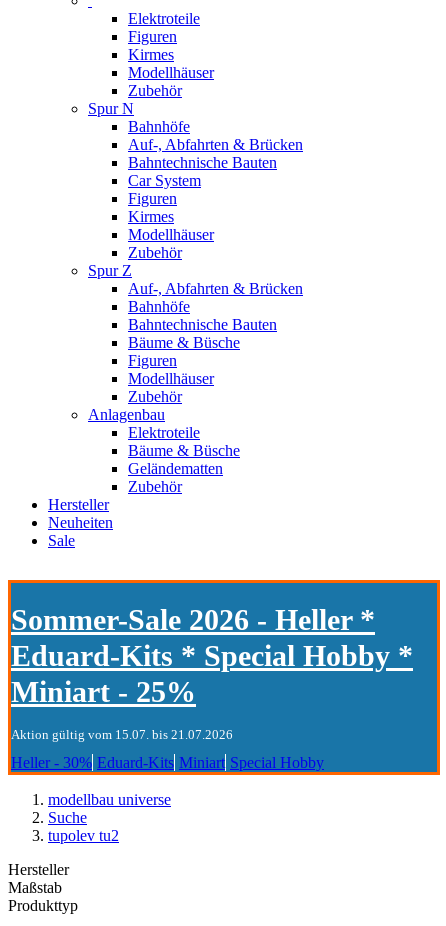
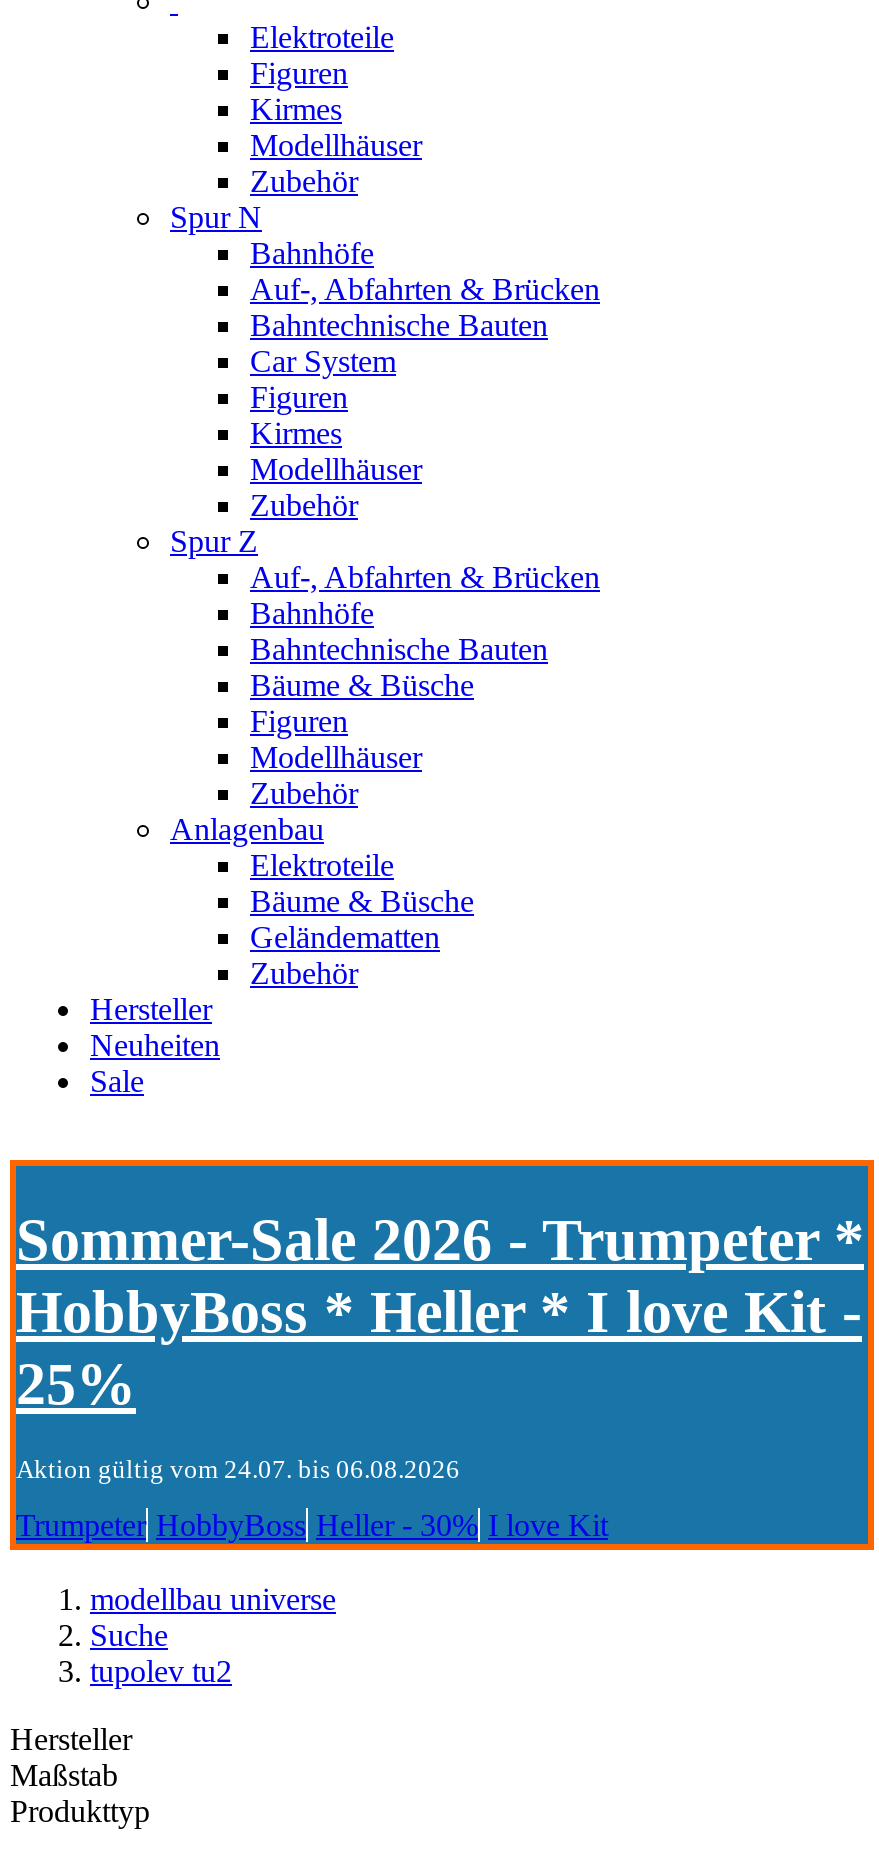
- Sommer-Sale 2026 - Heller *
- Eduard-Kits * Special Hobby *
- Miniart - 25%
+ Sommer-Sale 2026 - Trumpeter *
+ HobbyBoss * Heller * I love Kit -
+ 25%

- Aktion gültig vom 15.07. bis 21.07.2026
+ Aktion gültig vom 24.07. bis 06.08.2026

- Heller - 30% Eduard-Kits Miniart Special Hobby
+ Trumpeter HobbyBoss Heller - 30% I love Kit
